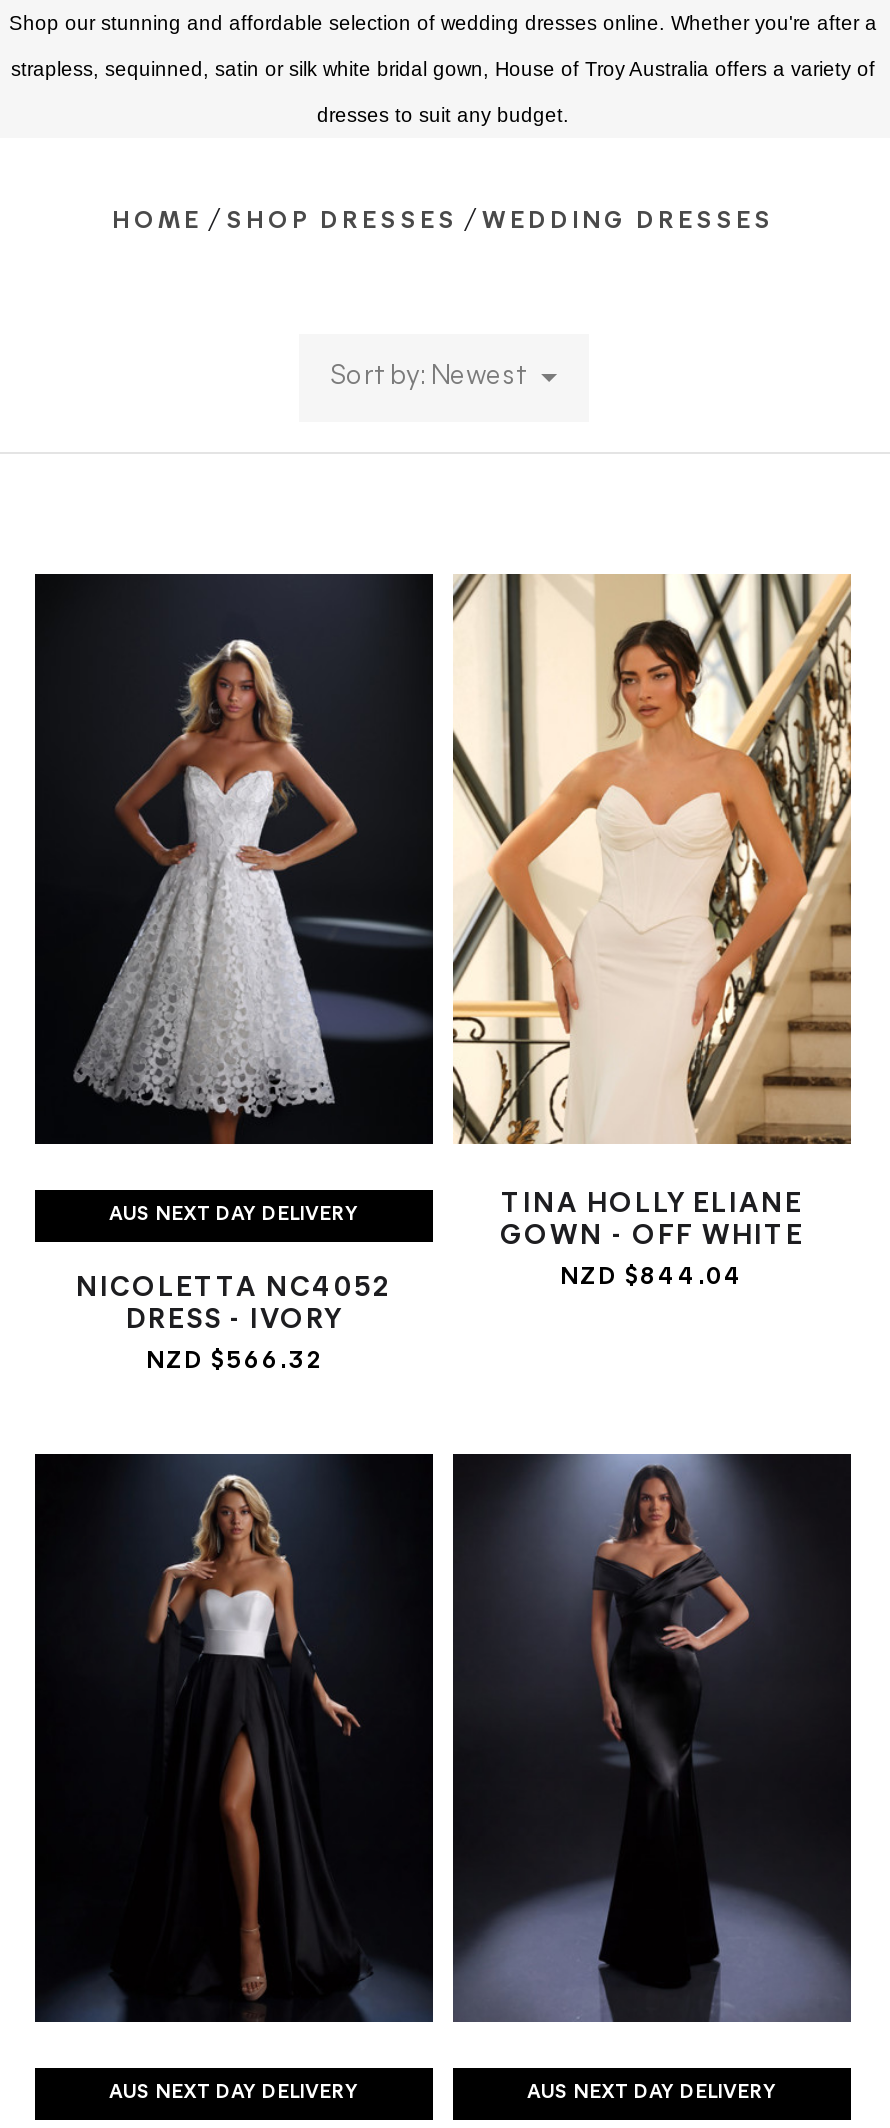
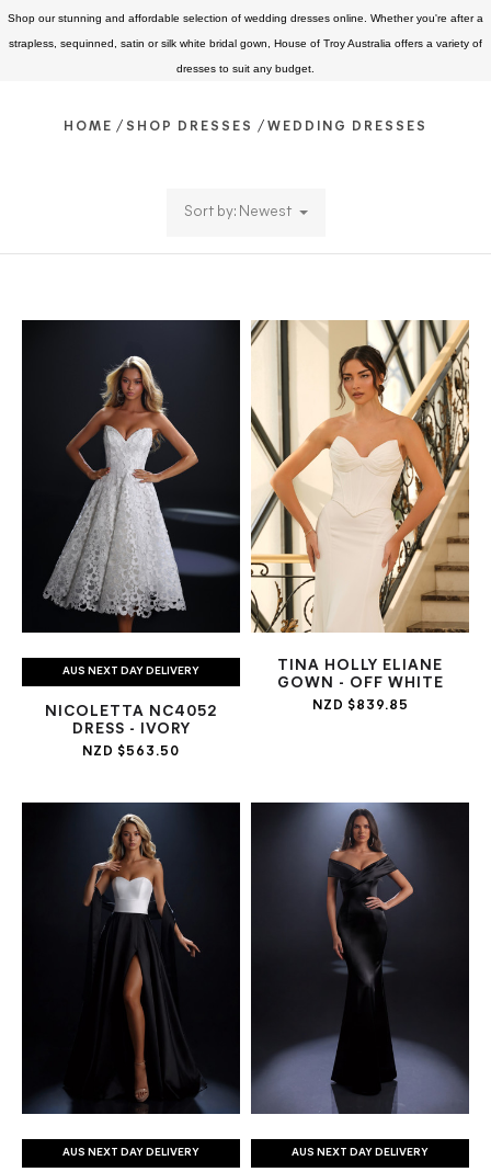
- NZD $844.04
+ NZD $839.85

- NZD $566.32
+ NZD $563.50
